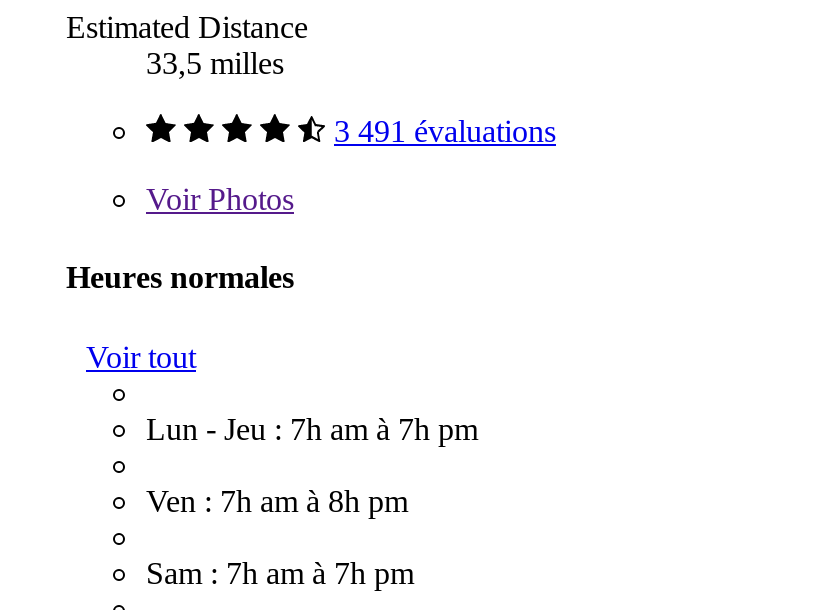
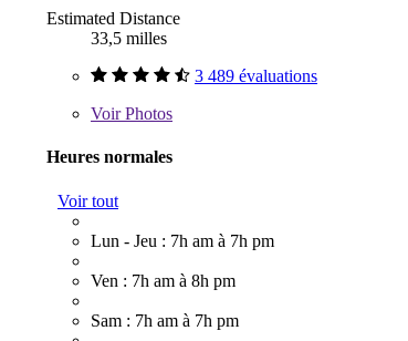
- 3 491 évaluations
+ 3 489 évaluations
